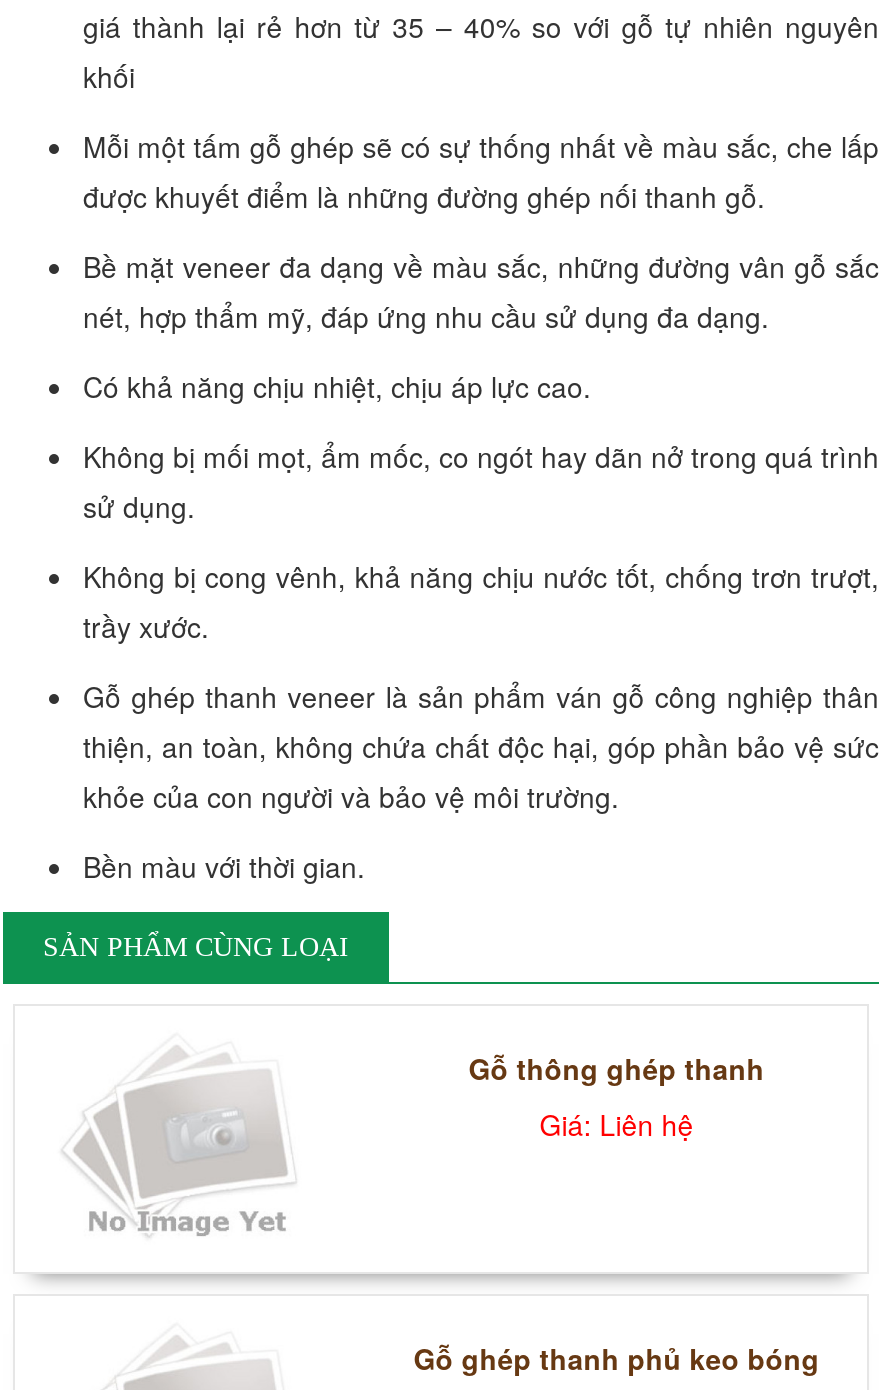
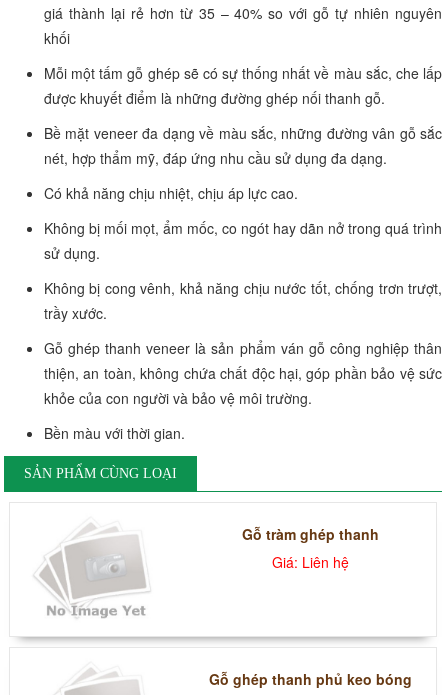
- Gỗ thông ghép thanh
+ Gỗ tràm ghép thanh
